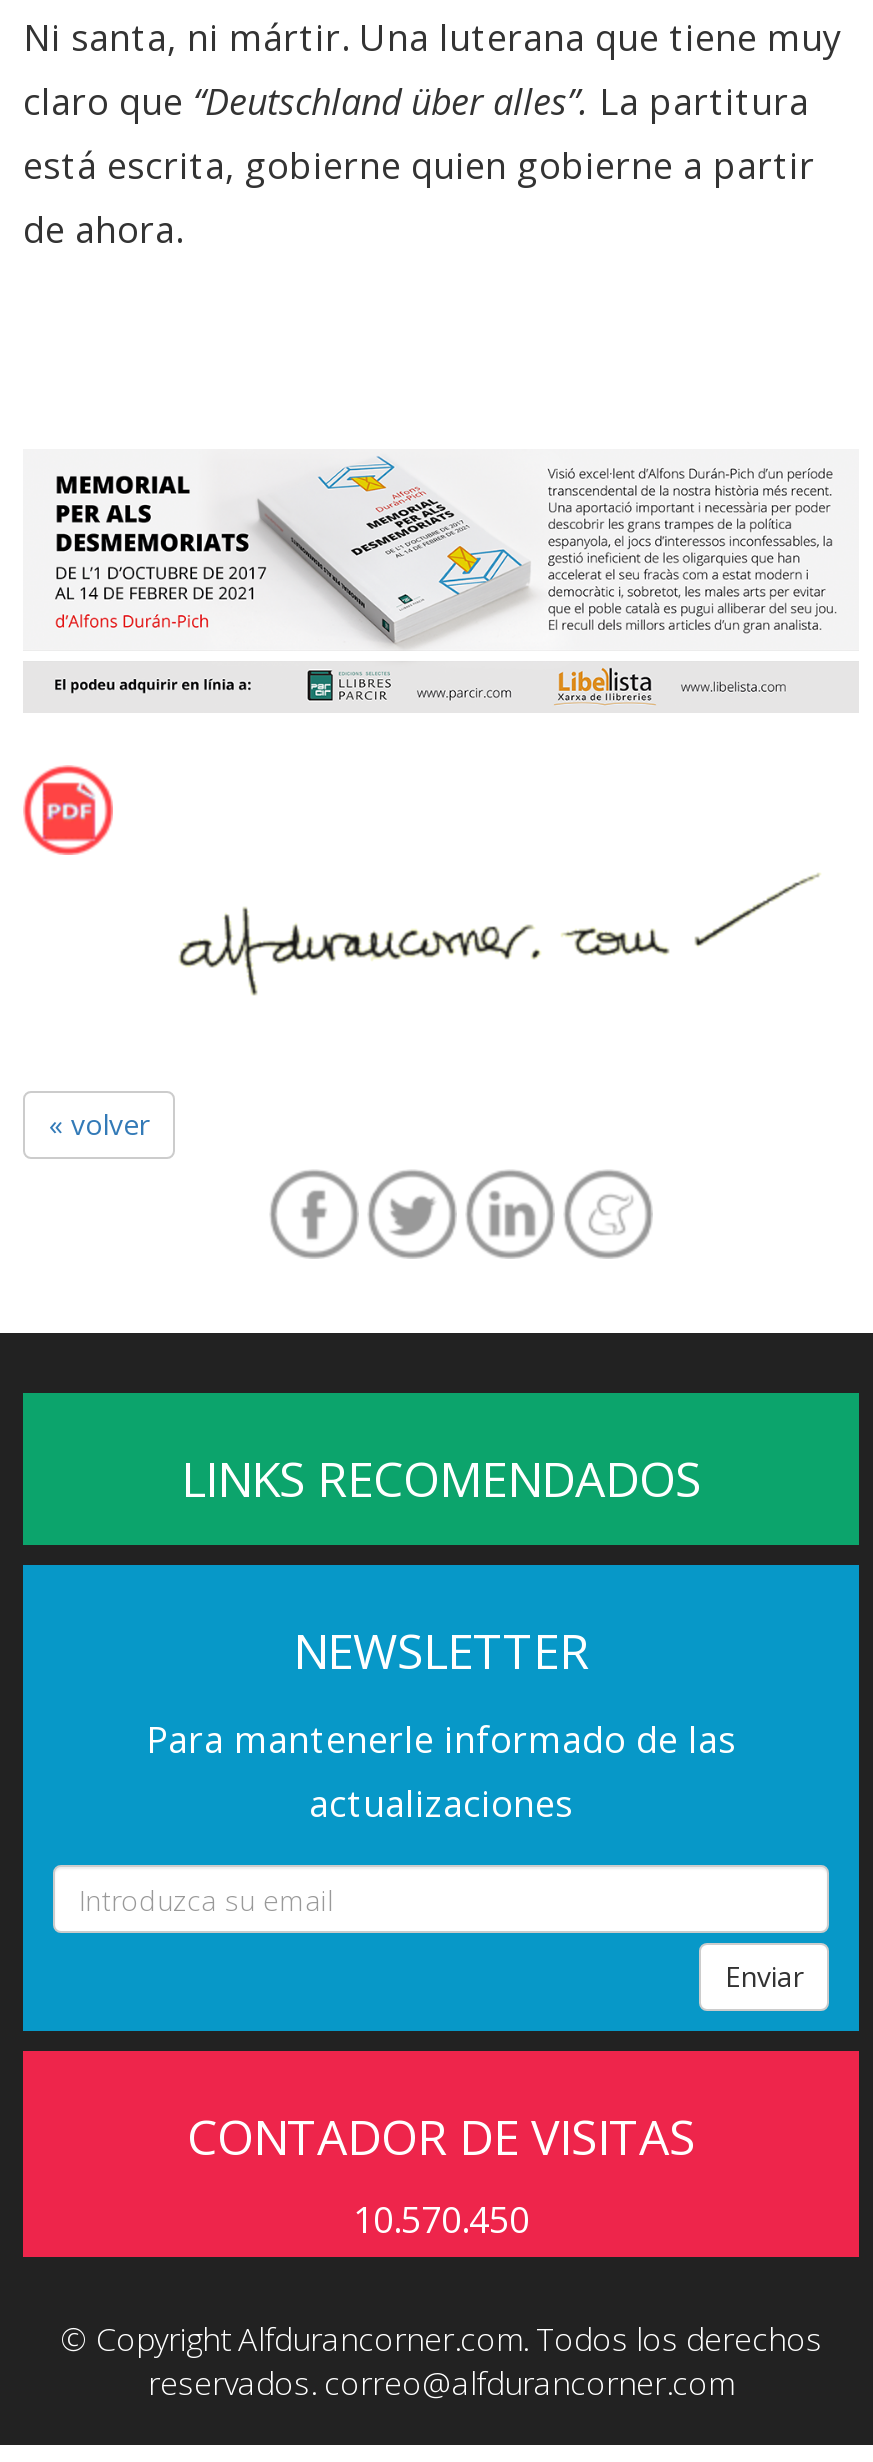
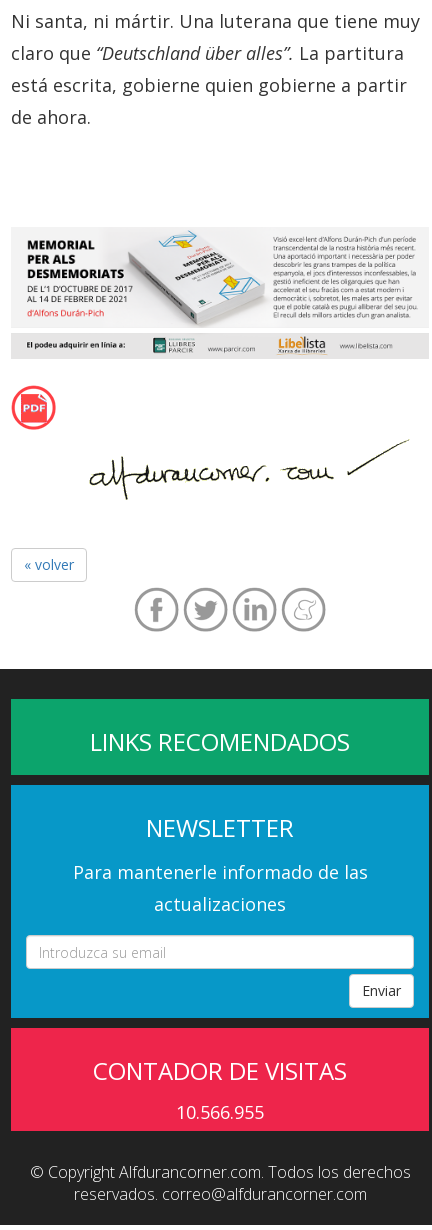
- 10.570.450
+ 10.566.955
